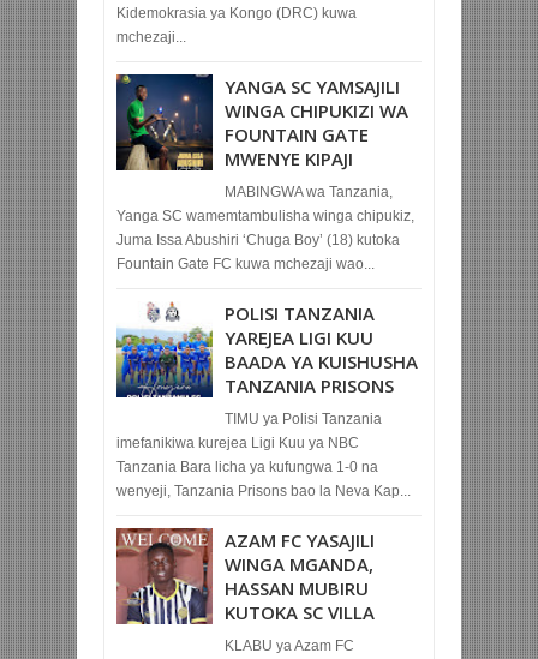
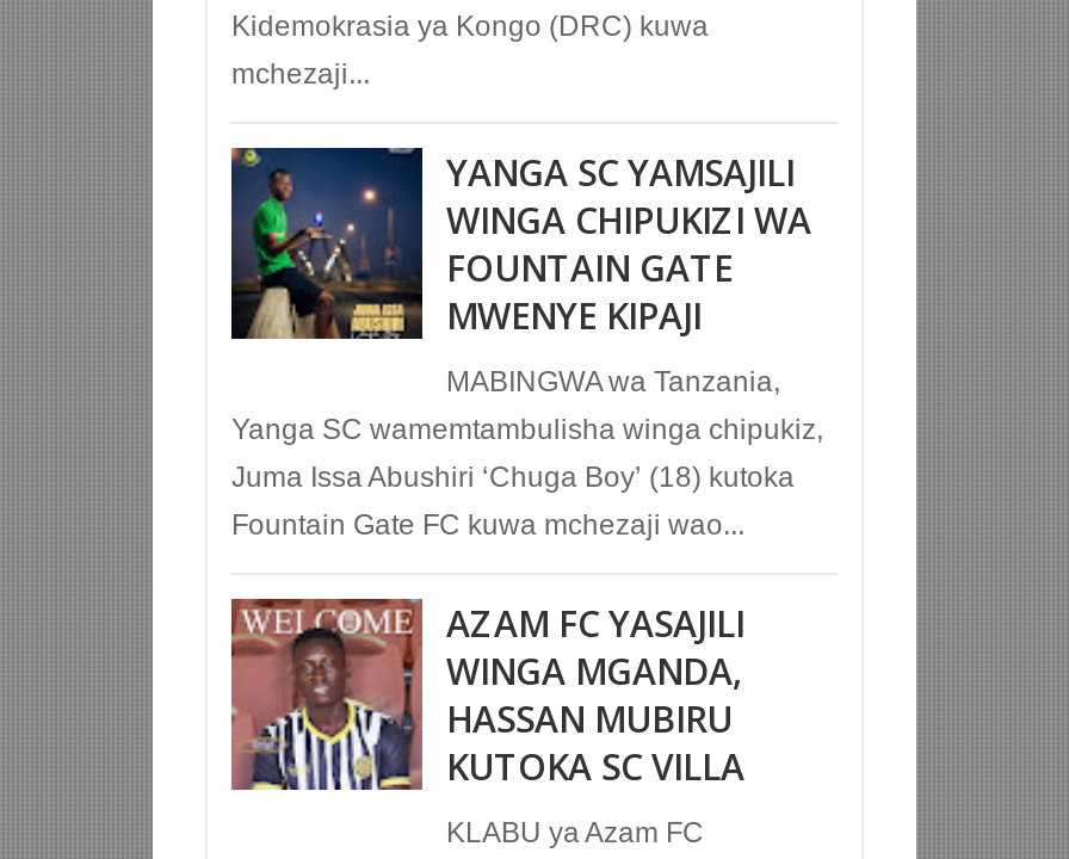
- [image]
- POLISI TANZANIA
- YAREJEA LIGI KUU
- BAADA YA KUISHUSHA
- TANZANIA PRISONS
- TIMU ya Polisi Tanzania
- imefanikiwa kurejea Ligi Kuu ya NBC
- Tanzania Bara licha ya kufungwa 1-0 na
- wenyeji, Tanzania Prisons bao la Neva Kap...
